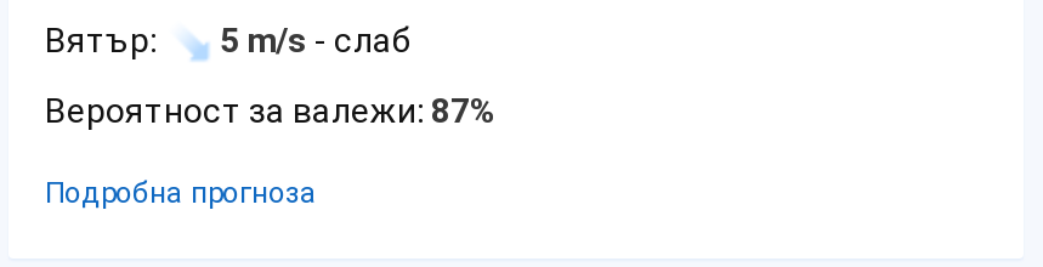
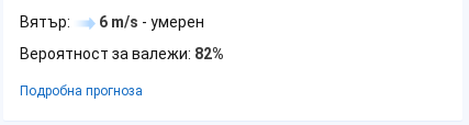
- Вятър: 5 m/s - слаб
+ Вятър: 6 m/s - умерен

- Вероятност за валежи: 87%
+ Вероятност за валежи: 82%
